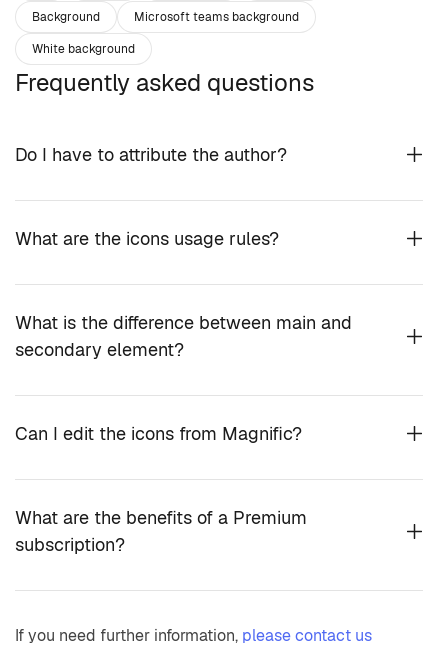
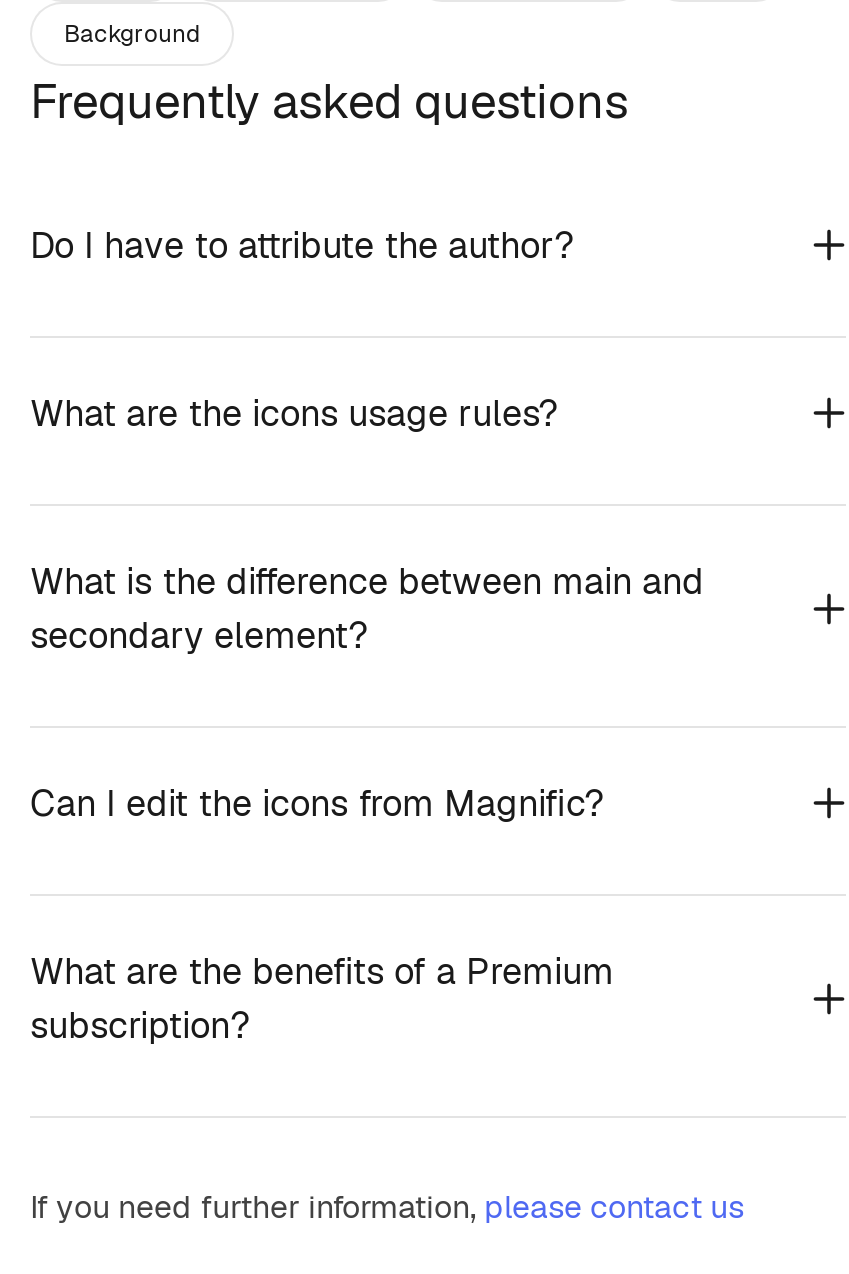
- Microsoft teams background
- White background
